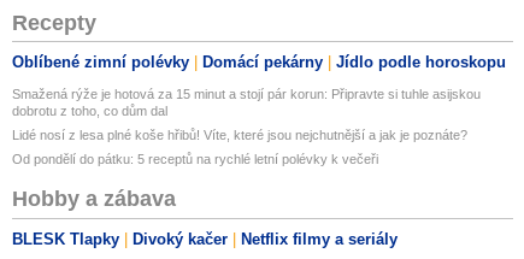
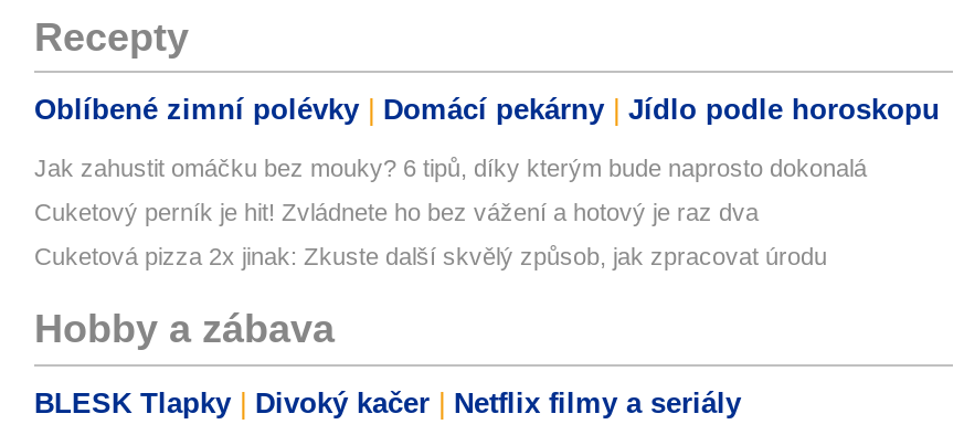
- Smažená rýže je hotová za 15 minut a stojí pár korun: Připravte si tuhle asijskou
- dobrotu z toho, co dům dal
+ Jak zahustit omáčku bez mouky? 6 tipů, díky kterým bude naprosto dokonalá

- Lidé nosí z lesa plné koše hřibů! Víte, které jsou nejchutnější a jak je poznáte?
+ Cuketový perník je hit! Zvládnete ho bez vážení a hotový je raz dva

- Od pondělí do pátku: 5 receptů na rychlé letní polévky k večeři
+ Cuketová pizza 2x jinak: Zkuste další skvělý způsob, jak zpracovat úrodu
